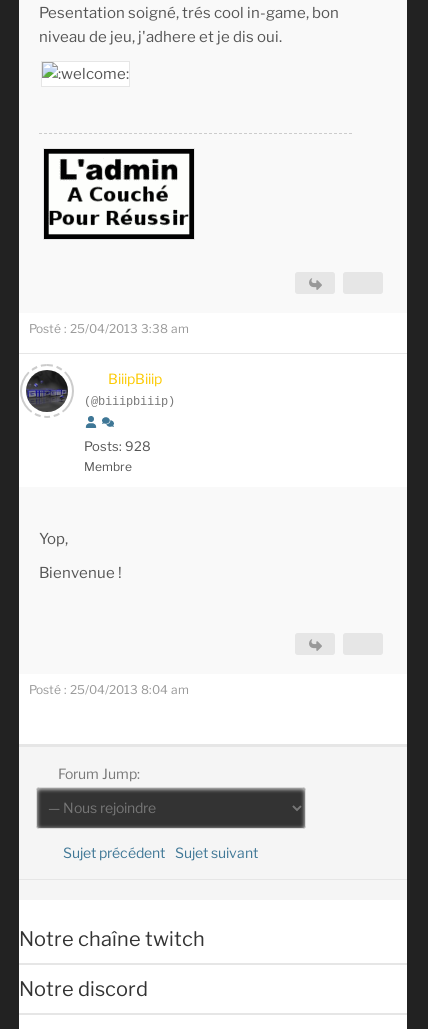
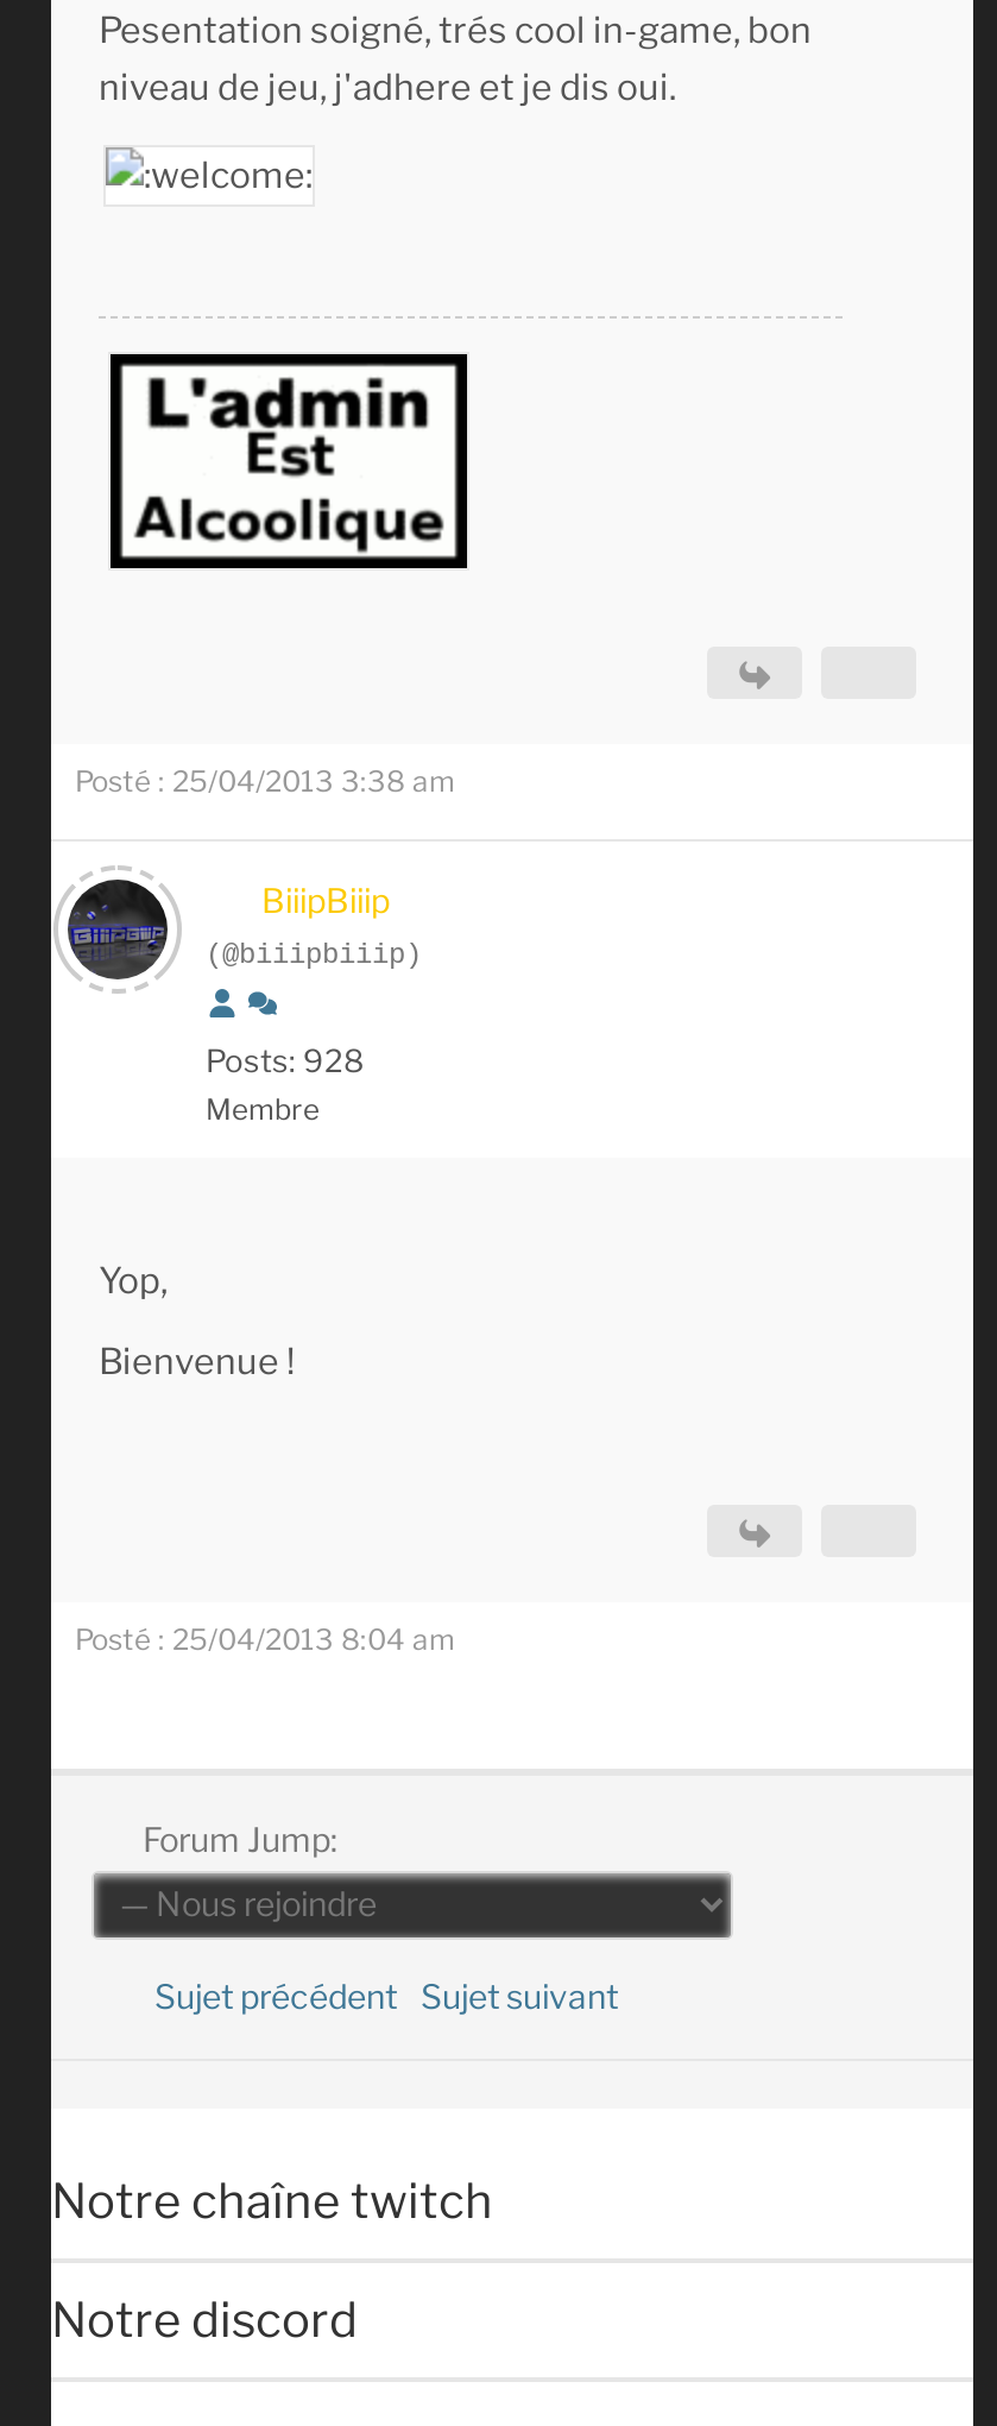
- [image]
+ [image]
